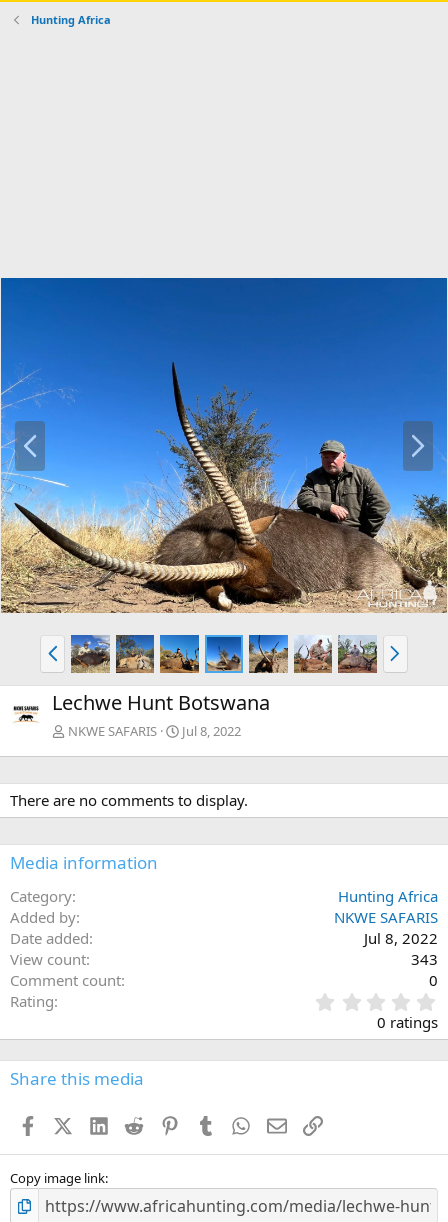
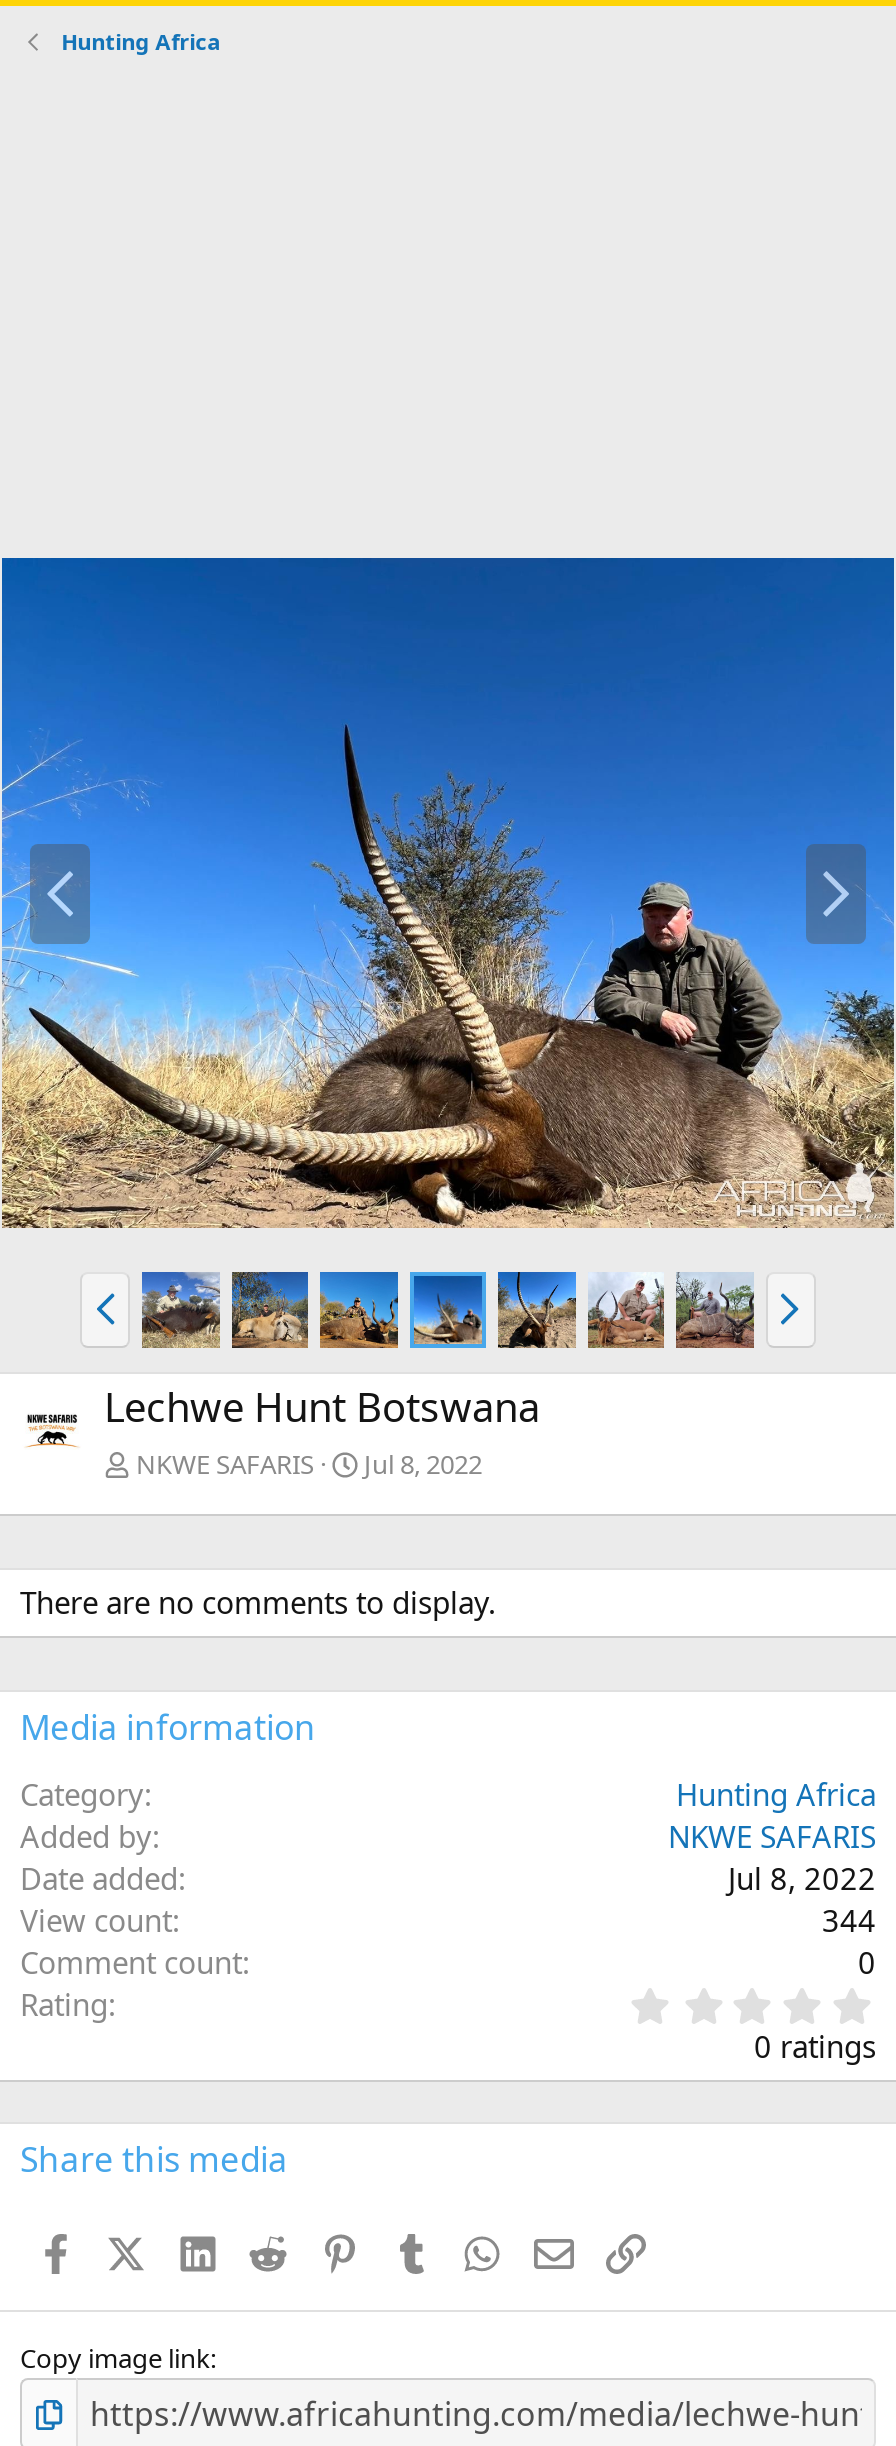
- 343
+ 344
